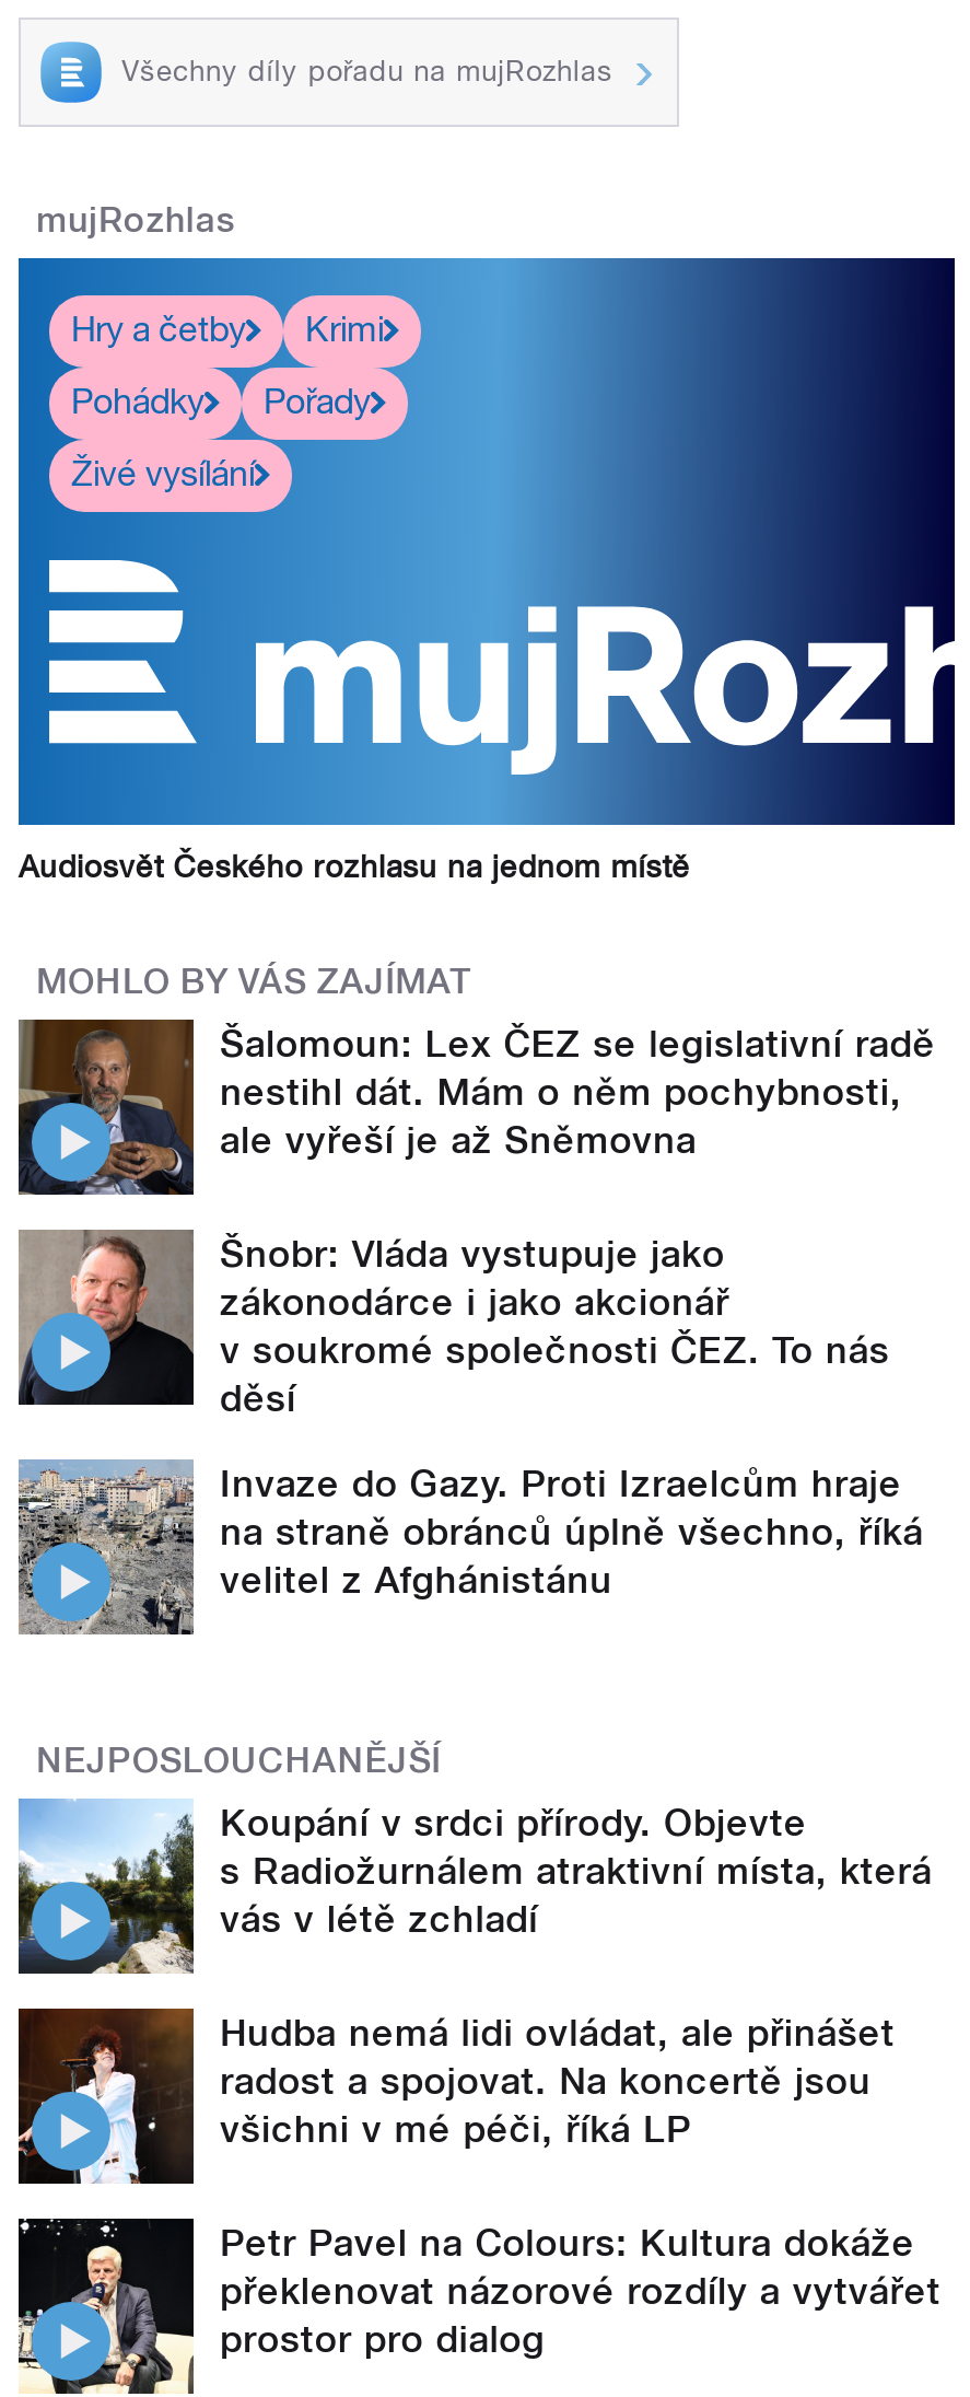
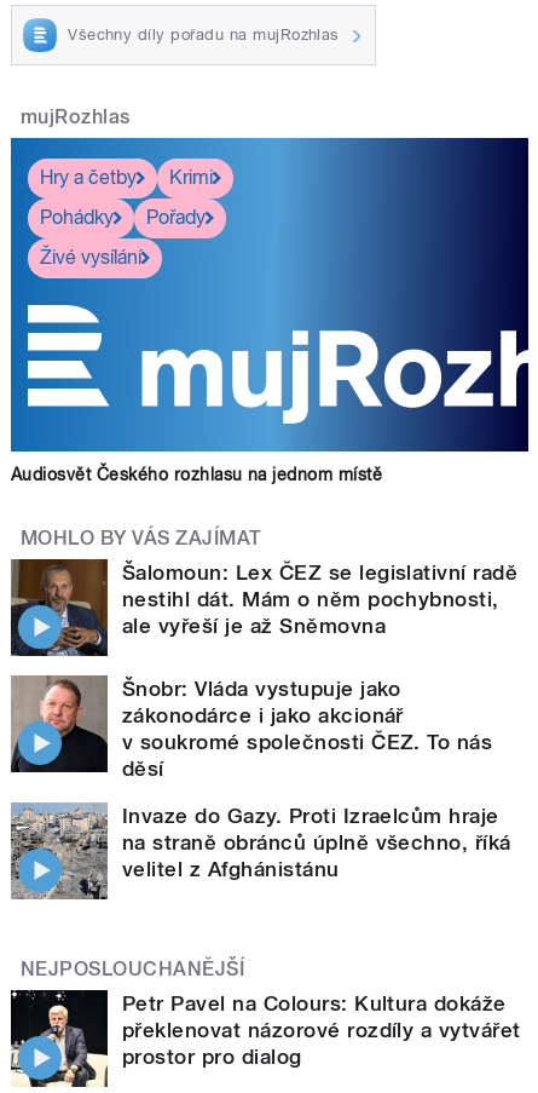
- [image]
- Koupání v srdci přírody. Objevte
- s Radiožurnálem atraktivní místa, která
- vás v létě zchladí
- Hudba nemá lidi ovládat, ale přinášet
- radost a spojovat. Na koncertě jsou
- všichni v mé péči, říká LP

- [image]
